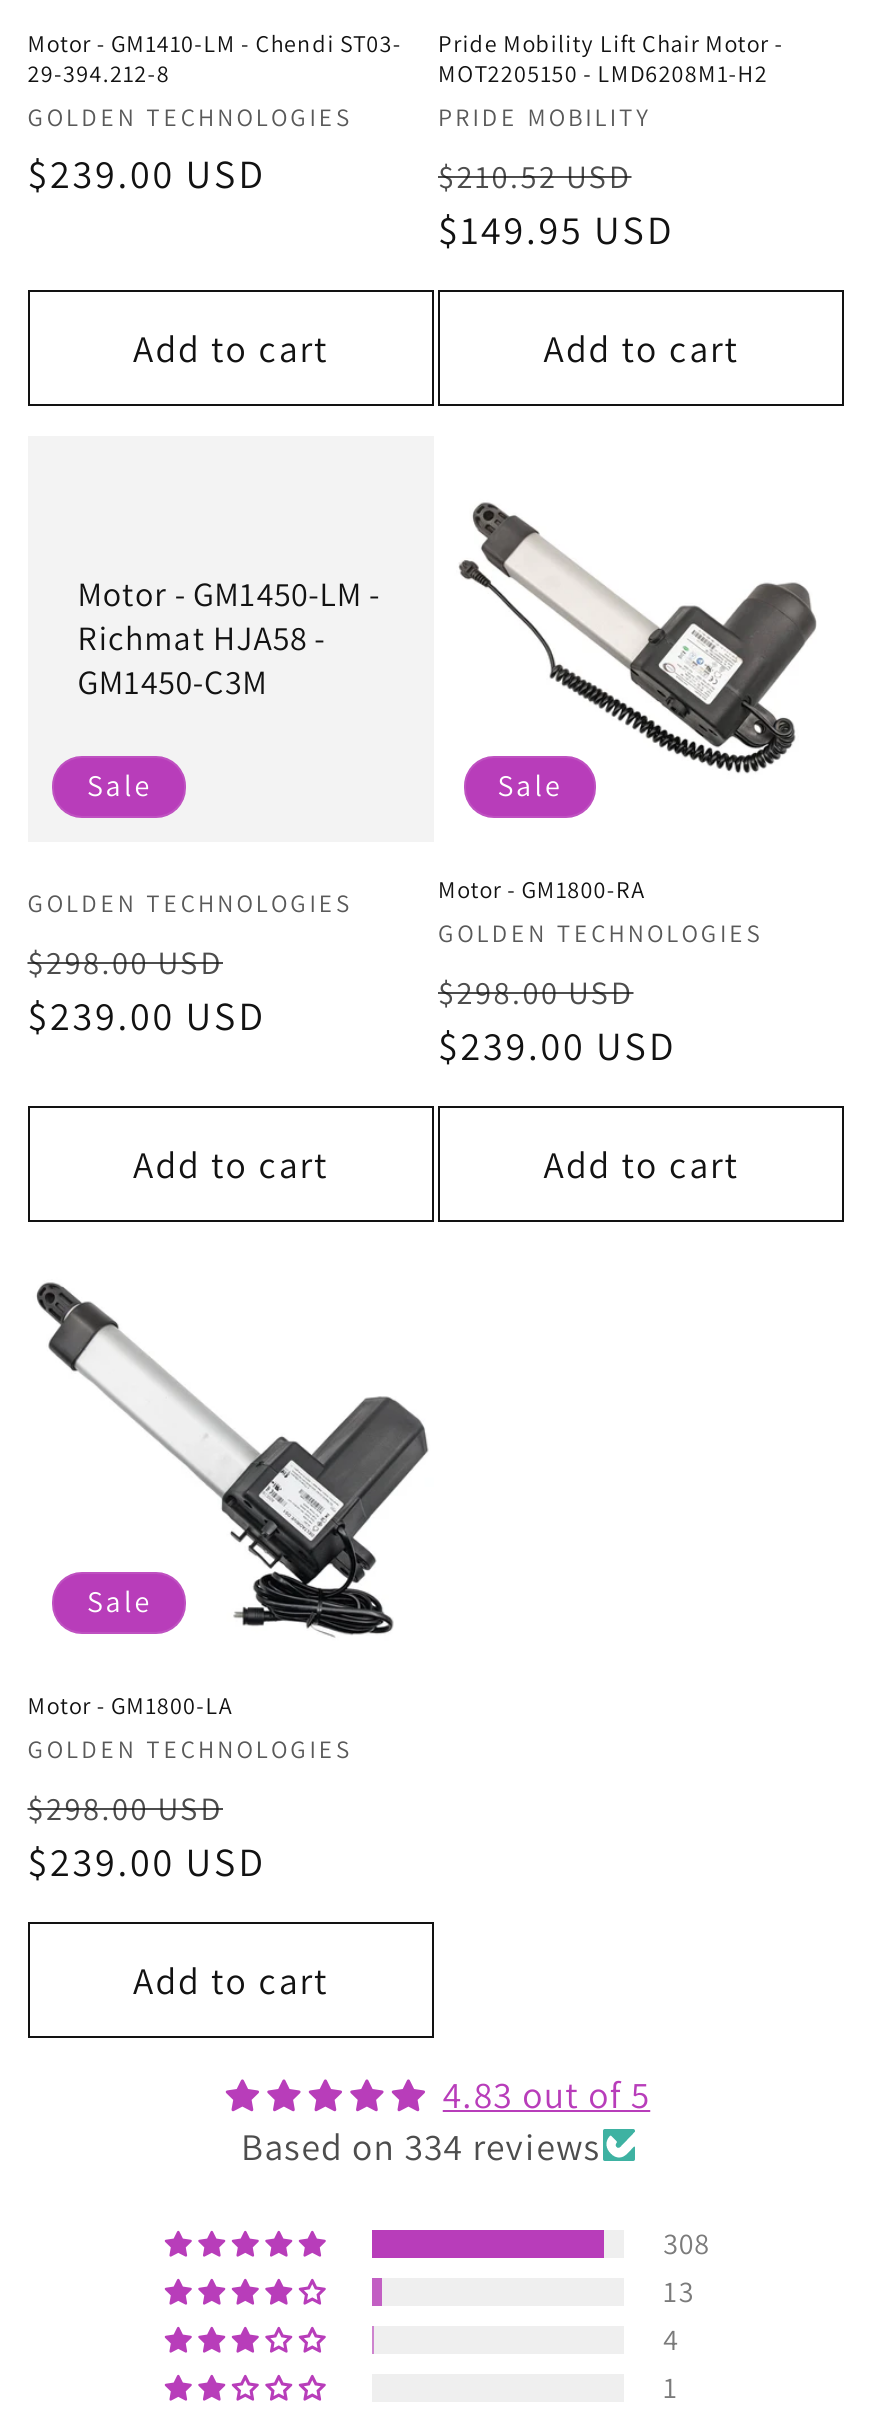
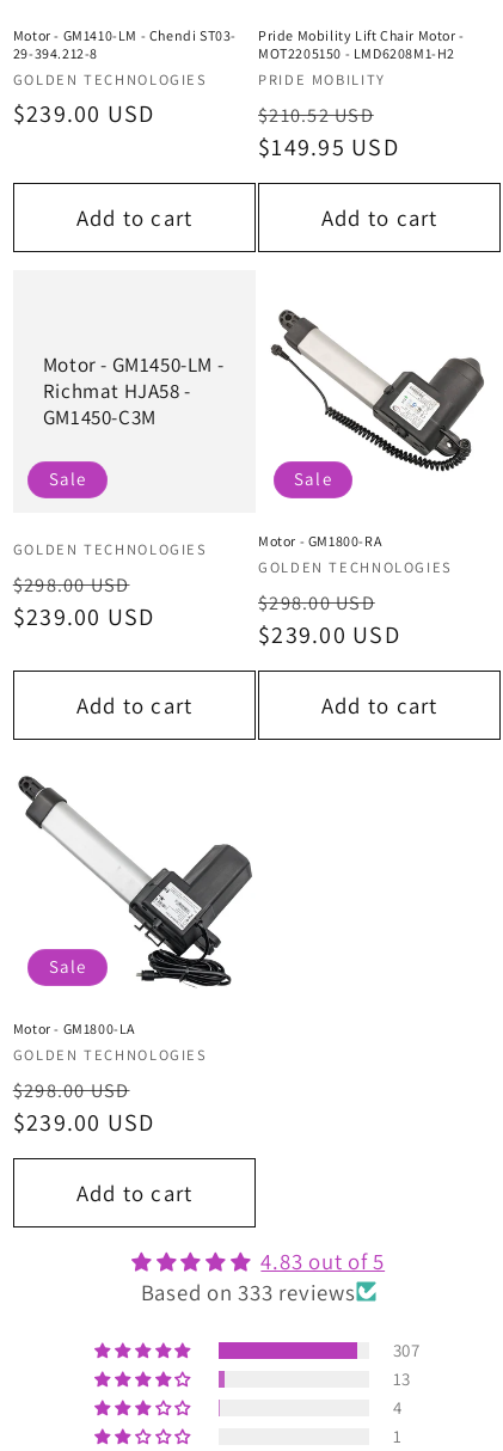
- Based on 334 reviews
+ Based on 333 reviews

- 308
+ 307
